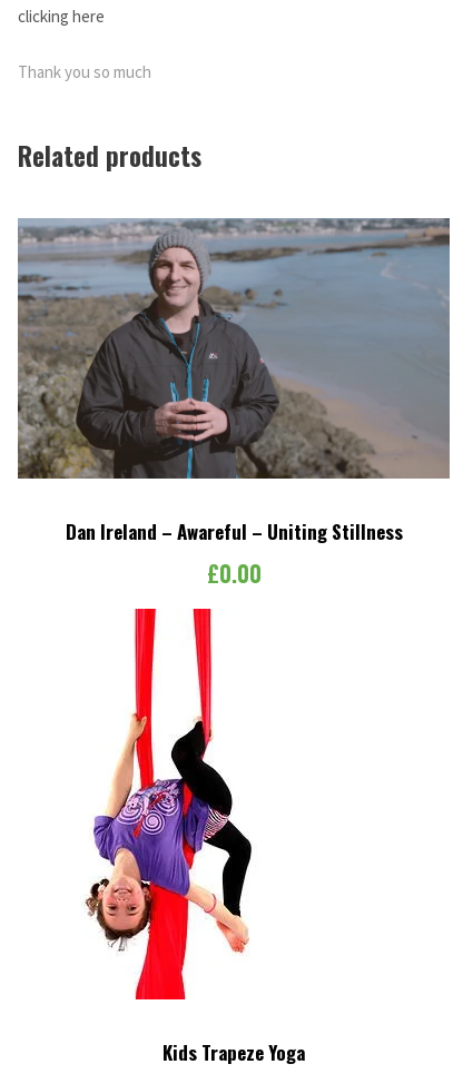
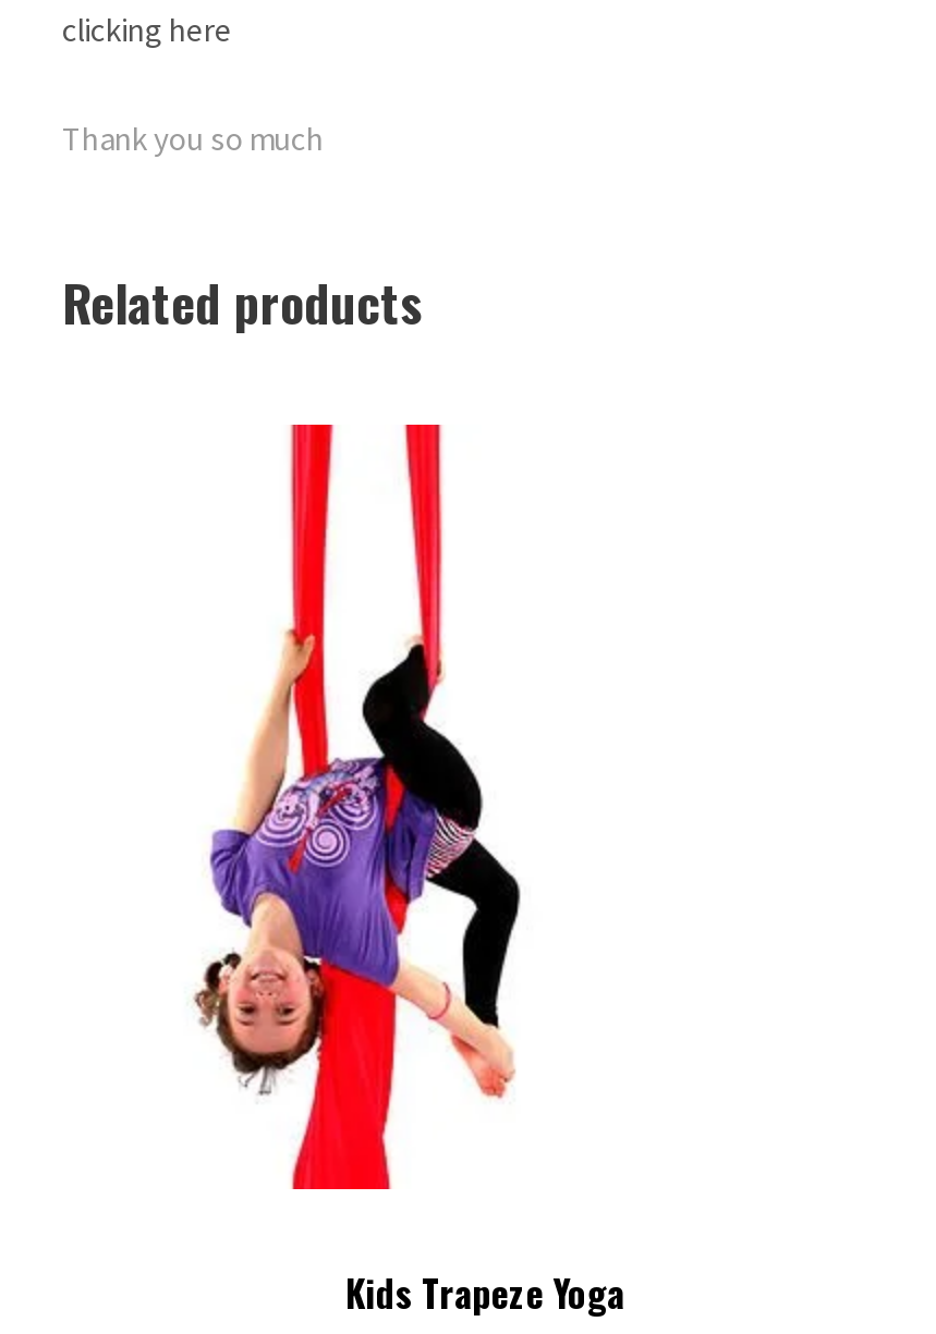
- [image]
- Dan Ireland – Awareful – Uniting Stillness
- £0.00
